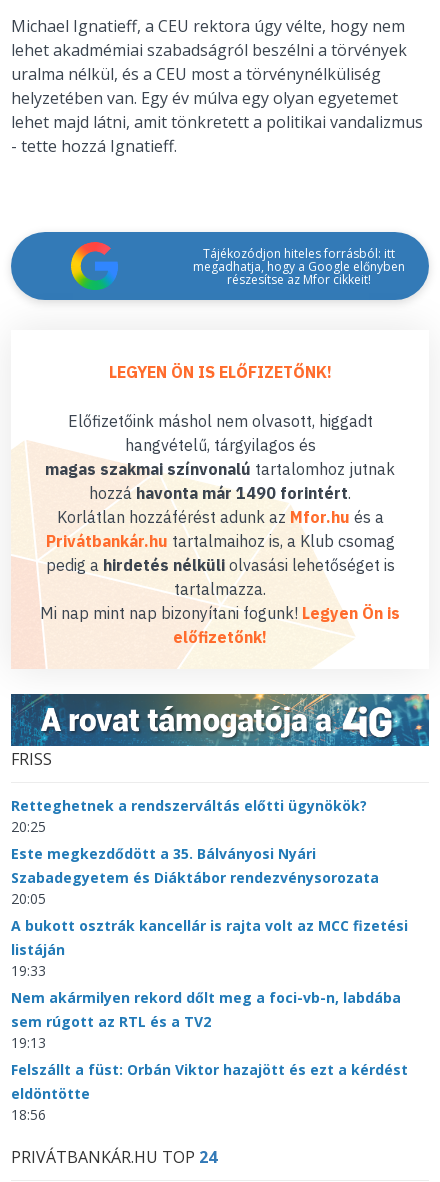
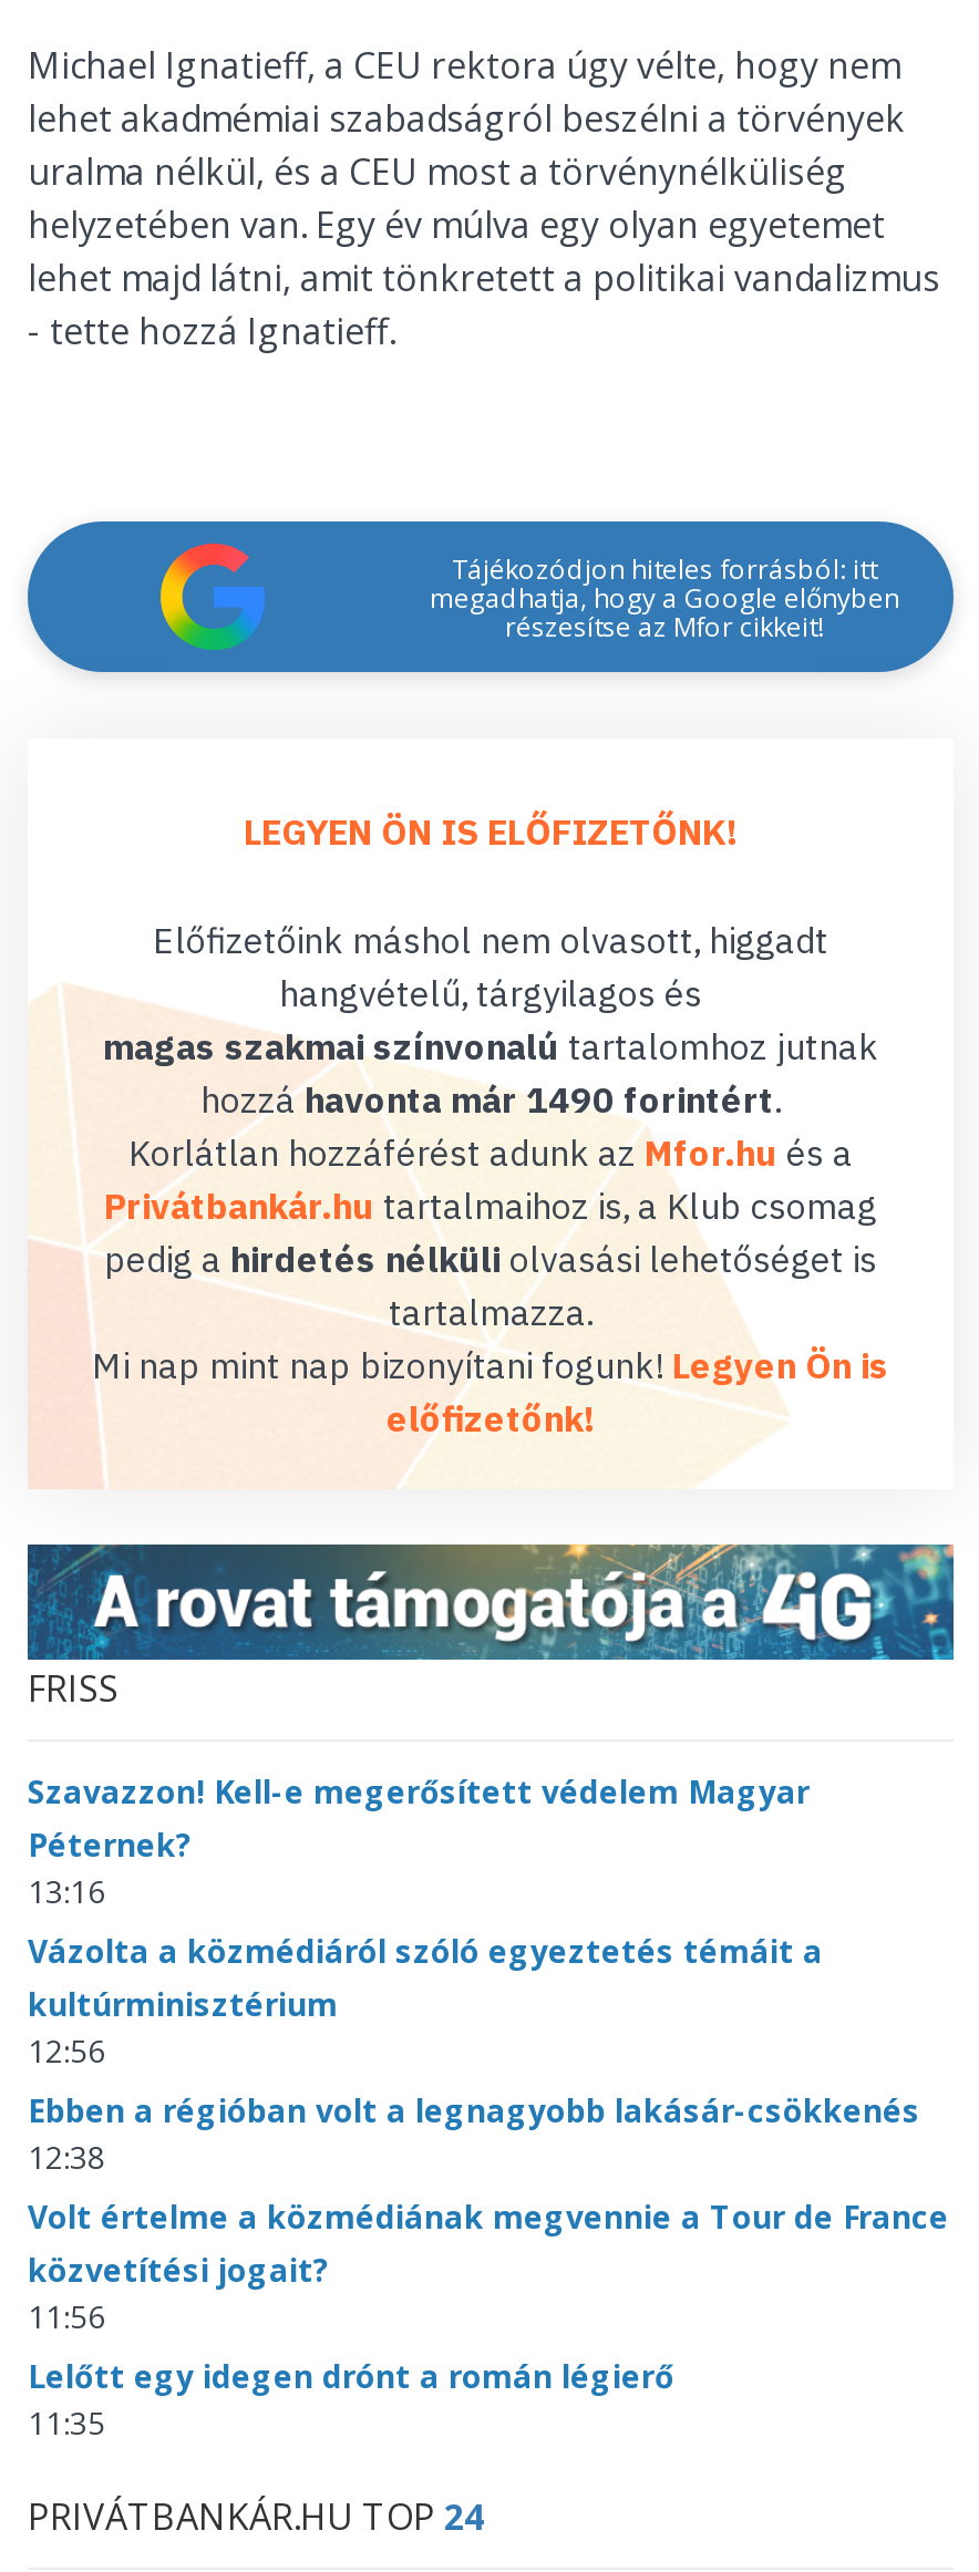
- Retteghetnek a rendszerváltás előtti ügynökök?
- 20:25
- Este megkezdődött a 35. Bálványosi Nyári
- Szabadegyetem és Diáktábor rendezvénysorozata
- 20:05
- A bukott osztrák kancellár is rajta volt az MCC fizetési
- listáján
- 19:33
- Nem akármilyen rekord dőlt meg a foci-vb-n, labdába
- sem rúgott az RTL és a TV2
- 19:13
- Felszállt a füst: Orbán Viktor hazajött és ezt a kérdést
- eldöntötte
- 18:56
+ Szavazzon! Kell-e megerősített védelem Magyar
+ Péternek?
+ 13:16
+ Vázolta a közmédiáról szóló egyeztetés témáit a
+ kultúrminisztérium
+ 12:56
+ Ebben a régióban volt a legnagyobb lakásár-csökkenés
+ 12:38
+ Volt értelme a közmédiának megvennie a Tour de France
+ közvetítési jogait?
+ 11:56
+ Lelőtt egy idegen drónt a román légierő
+ 11:35
